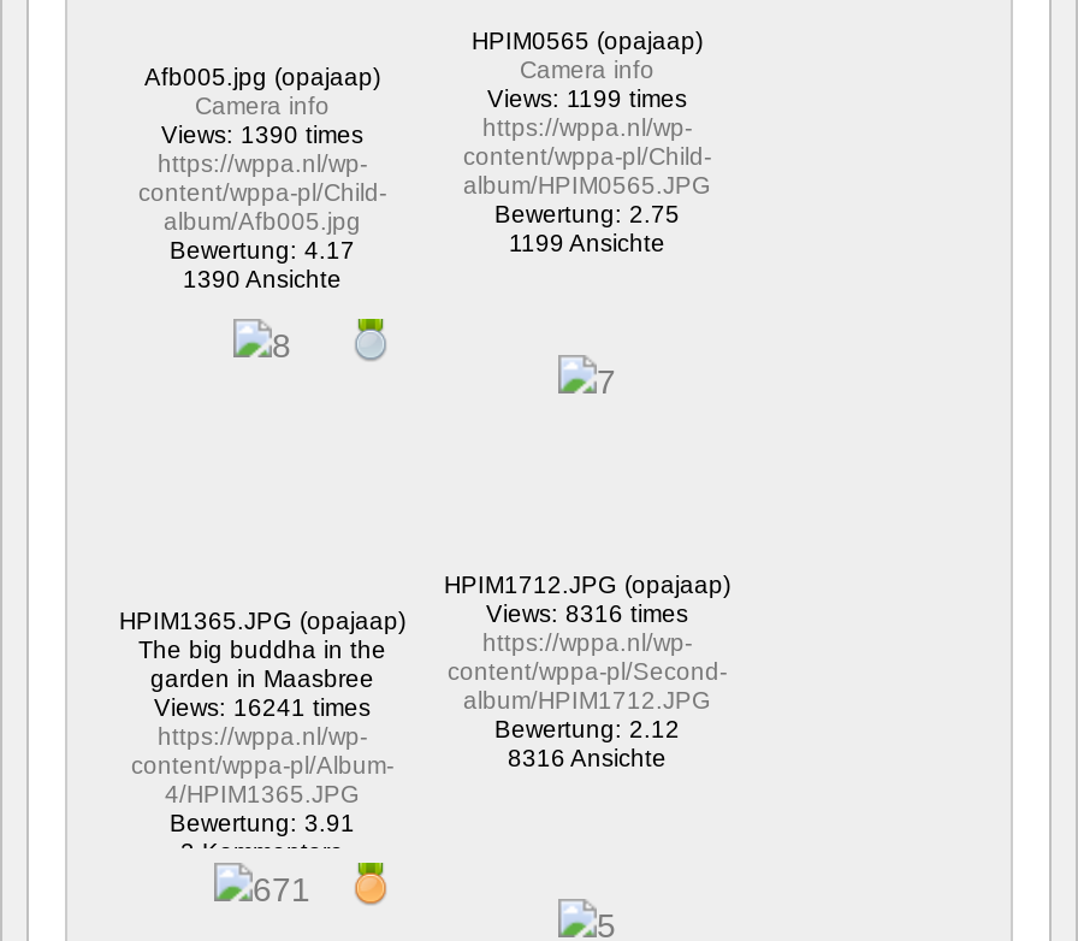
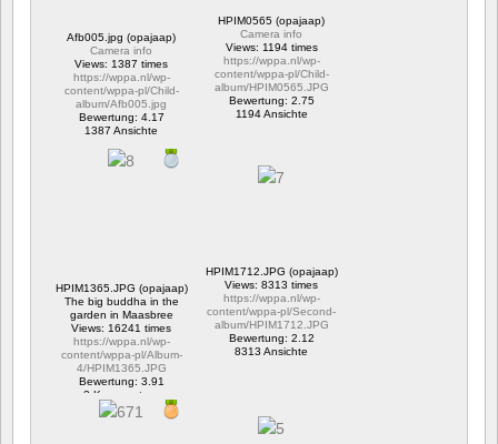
- Views: 1199 times
+ Views: 1194 times

- Views: 1390 times
+ Views: 1387 times

- 1199 Ansichte
+ 1194 Ansichte

- 1390 Ansichte
+ 1387 Ansichte

- Views: 8316 times
+ Views: 8313 times

- 8316 Ansichte
+ 8313 Ansichte
